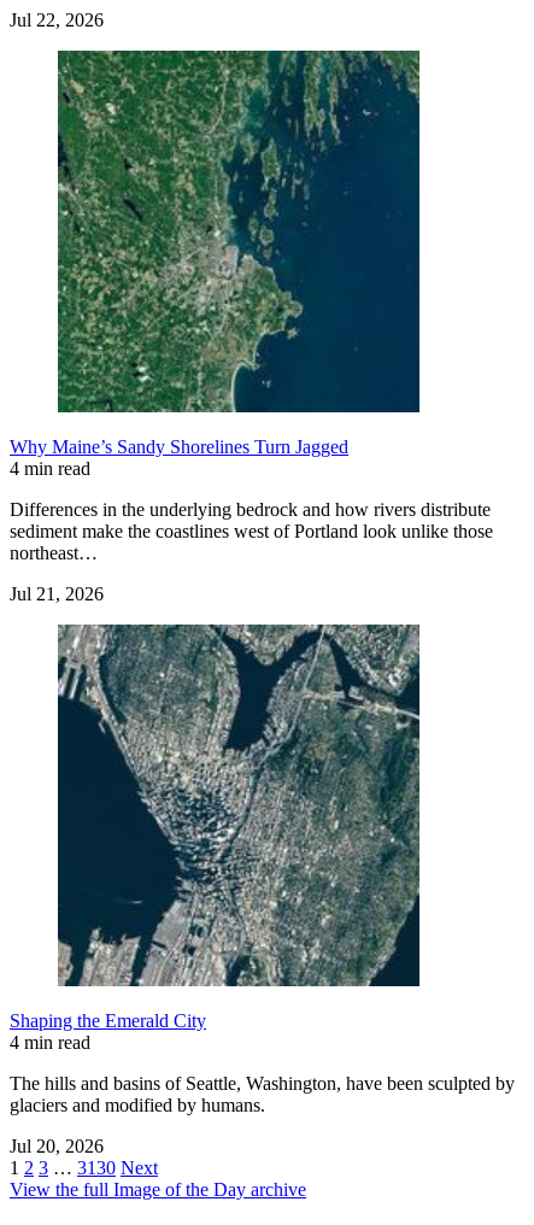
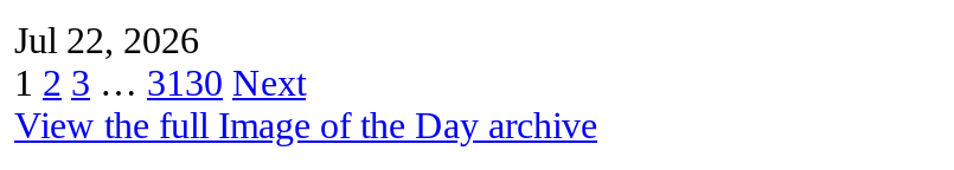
- [image]
- Why Maine’s Sandy Shorelines Turn Jagged
- 4 min read
- Differences in the underlying bedrock and how rivers distribute
- sediment make the coastlines west of Portland look unlike those
- northeast…
- Jul 21, 2026

- [image]
- Shaping the Emerald City
- 4 min read
- The hills and basins of Seattle, Washington, have been sculpted by
- glaciers and modified by humans.
- Jul 20, 2026
